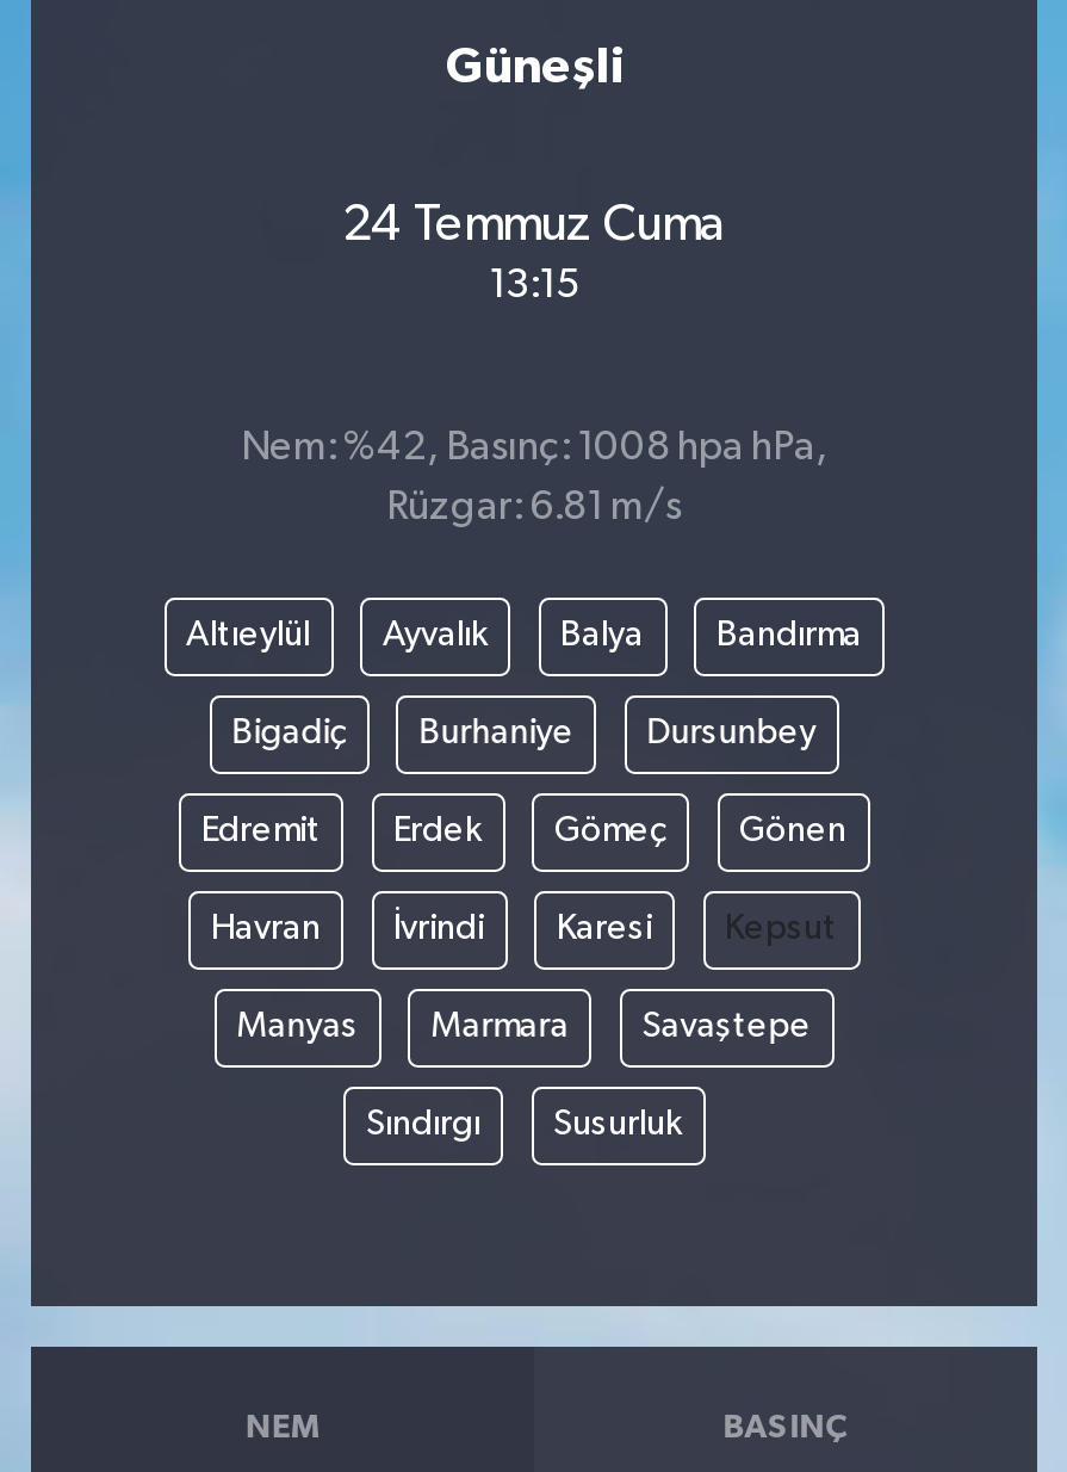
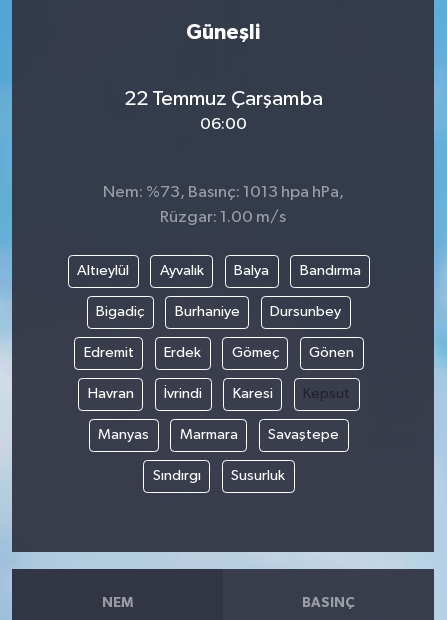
- 24 Temmuz Cuma
+ 22 Temmuz Çarşamba

- 13:15
+ 06:00

- Nem: %42, Basınç: 1008 hpa hPa,
+ Nem: %73, Basınç: 1013 hpa hPa,

- Rüzgar: 6.81 m/s
+ Rüzgar: 1.00 m/s
